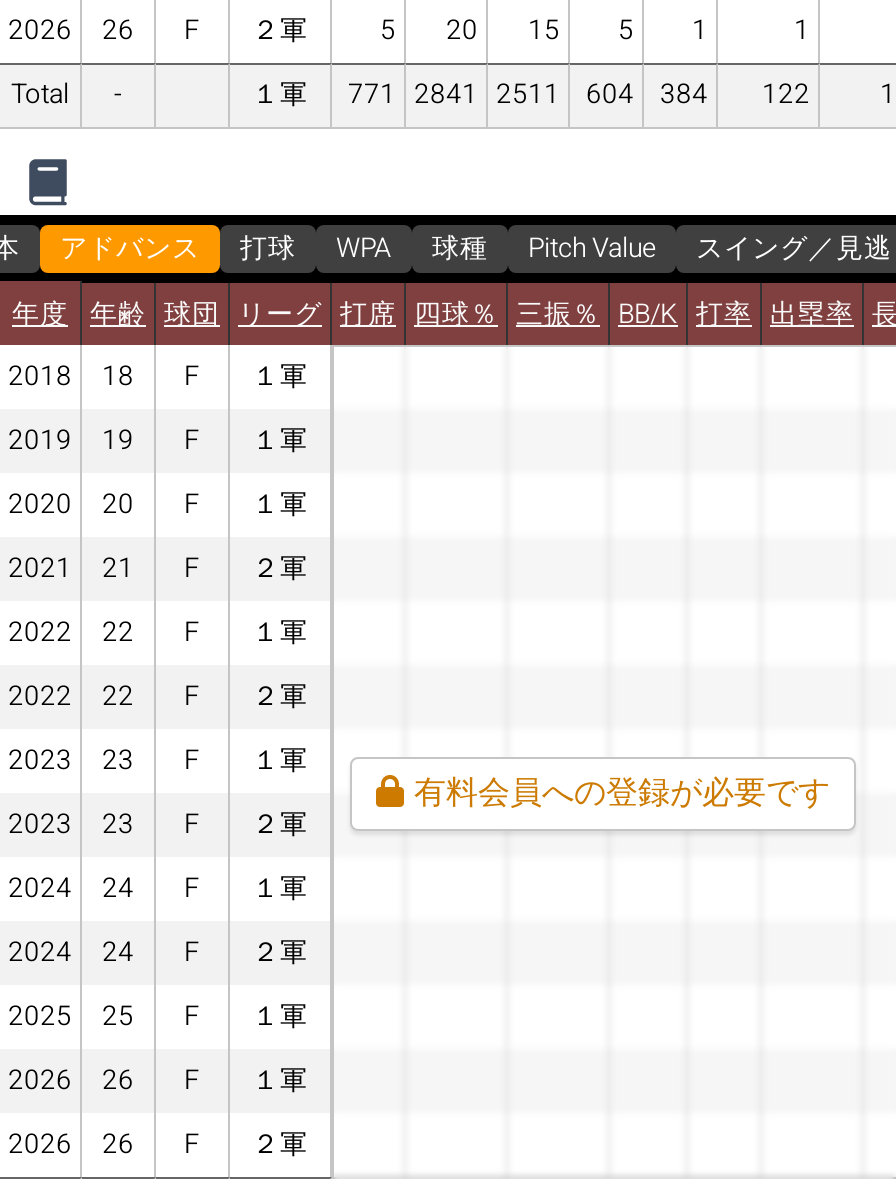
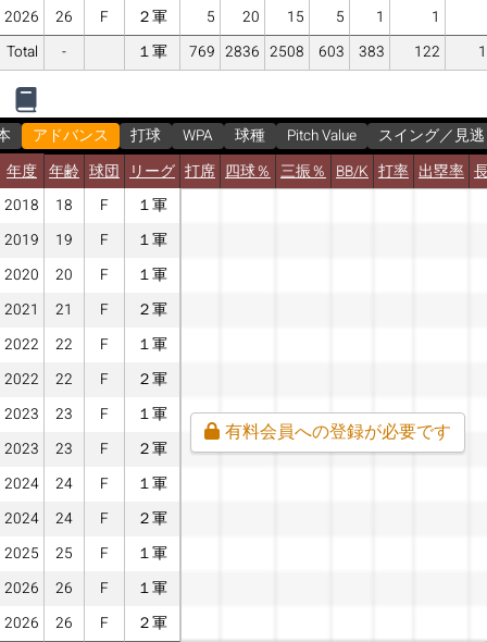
- 771 2841 2511
+ 769 2836 2508

- 604
+ 603

- 384
+ 383
